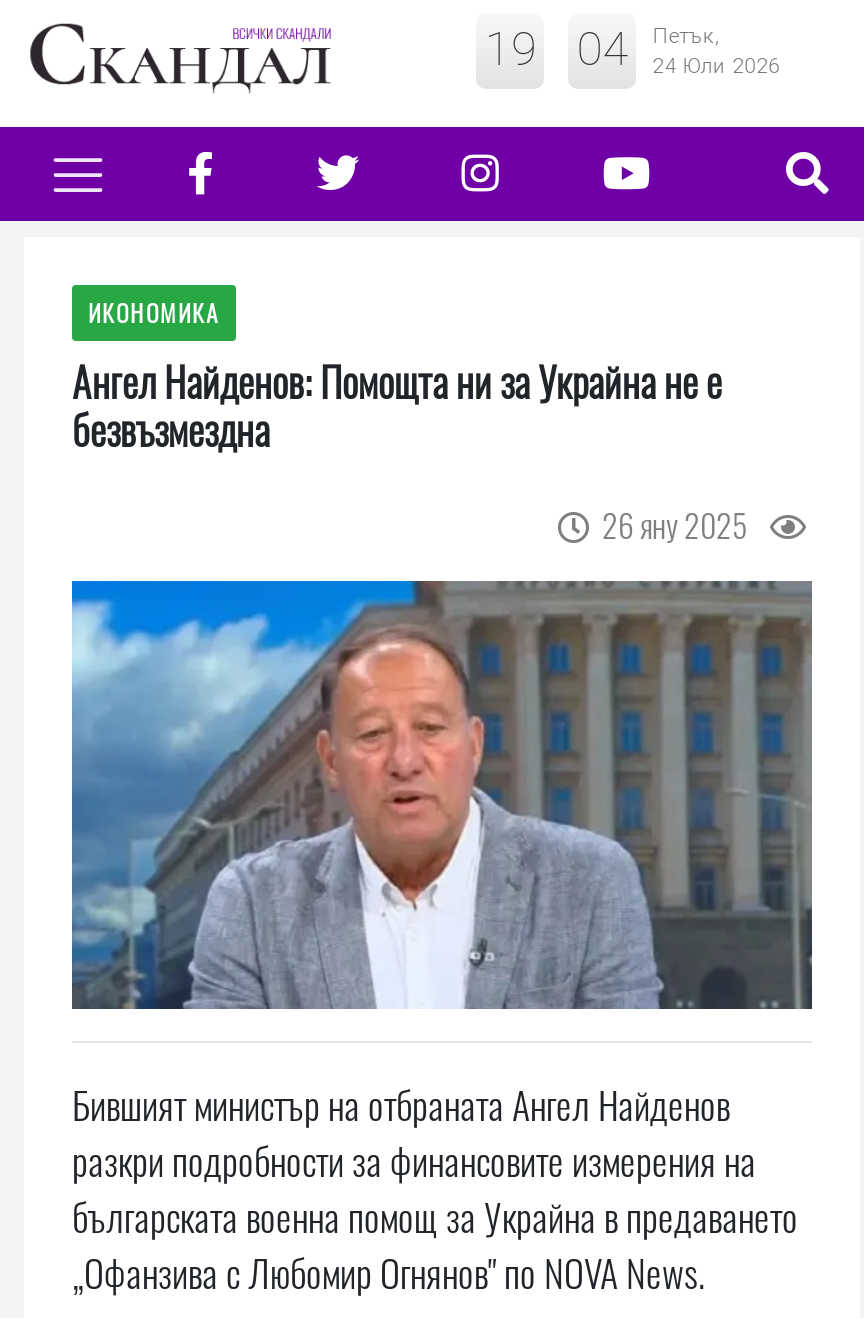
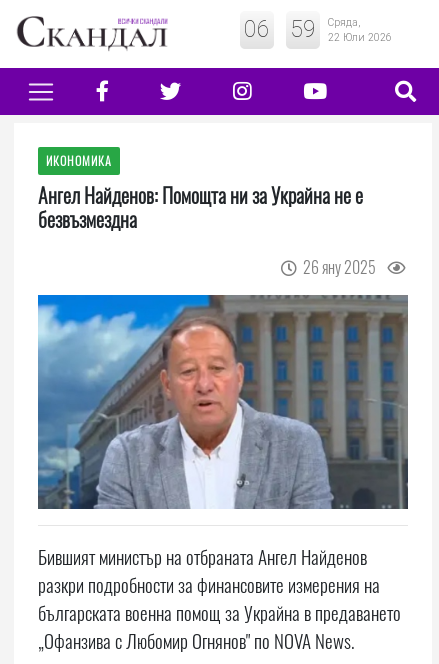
- 19 : 04
- Петък,
- 24 Юли 2026
+ 06 : 59
+ Сряда,
+ 22 Юли 2026
